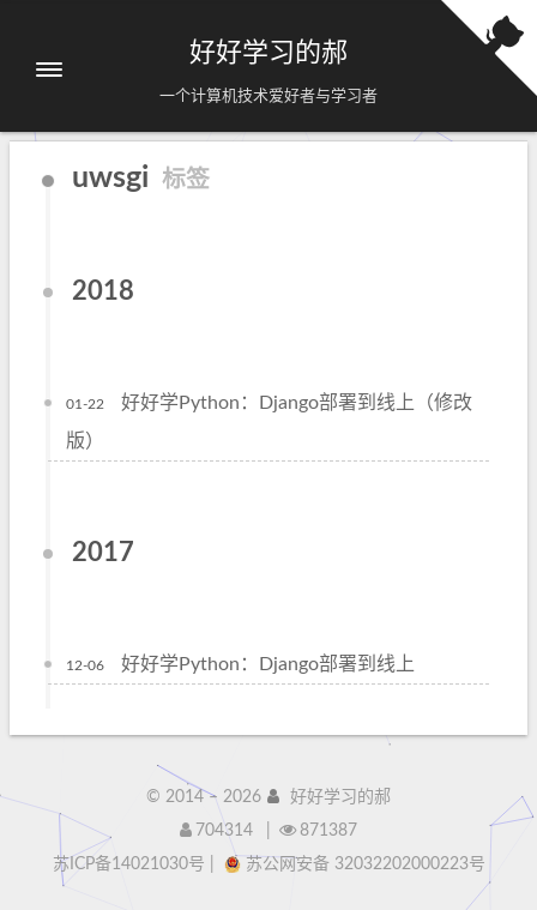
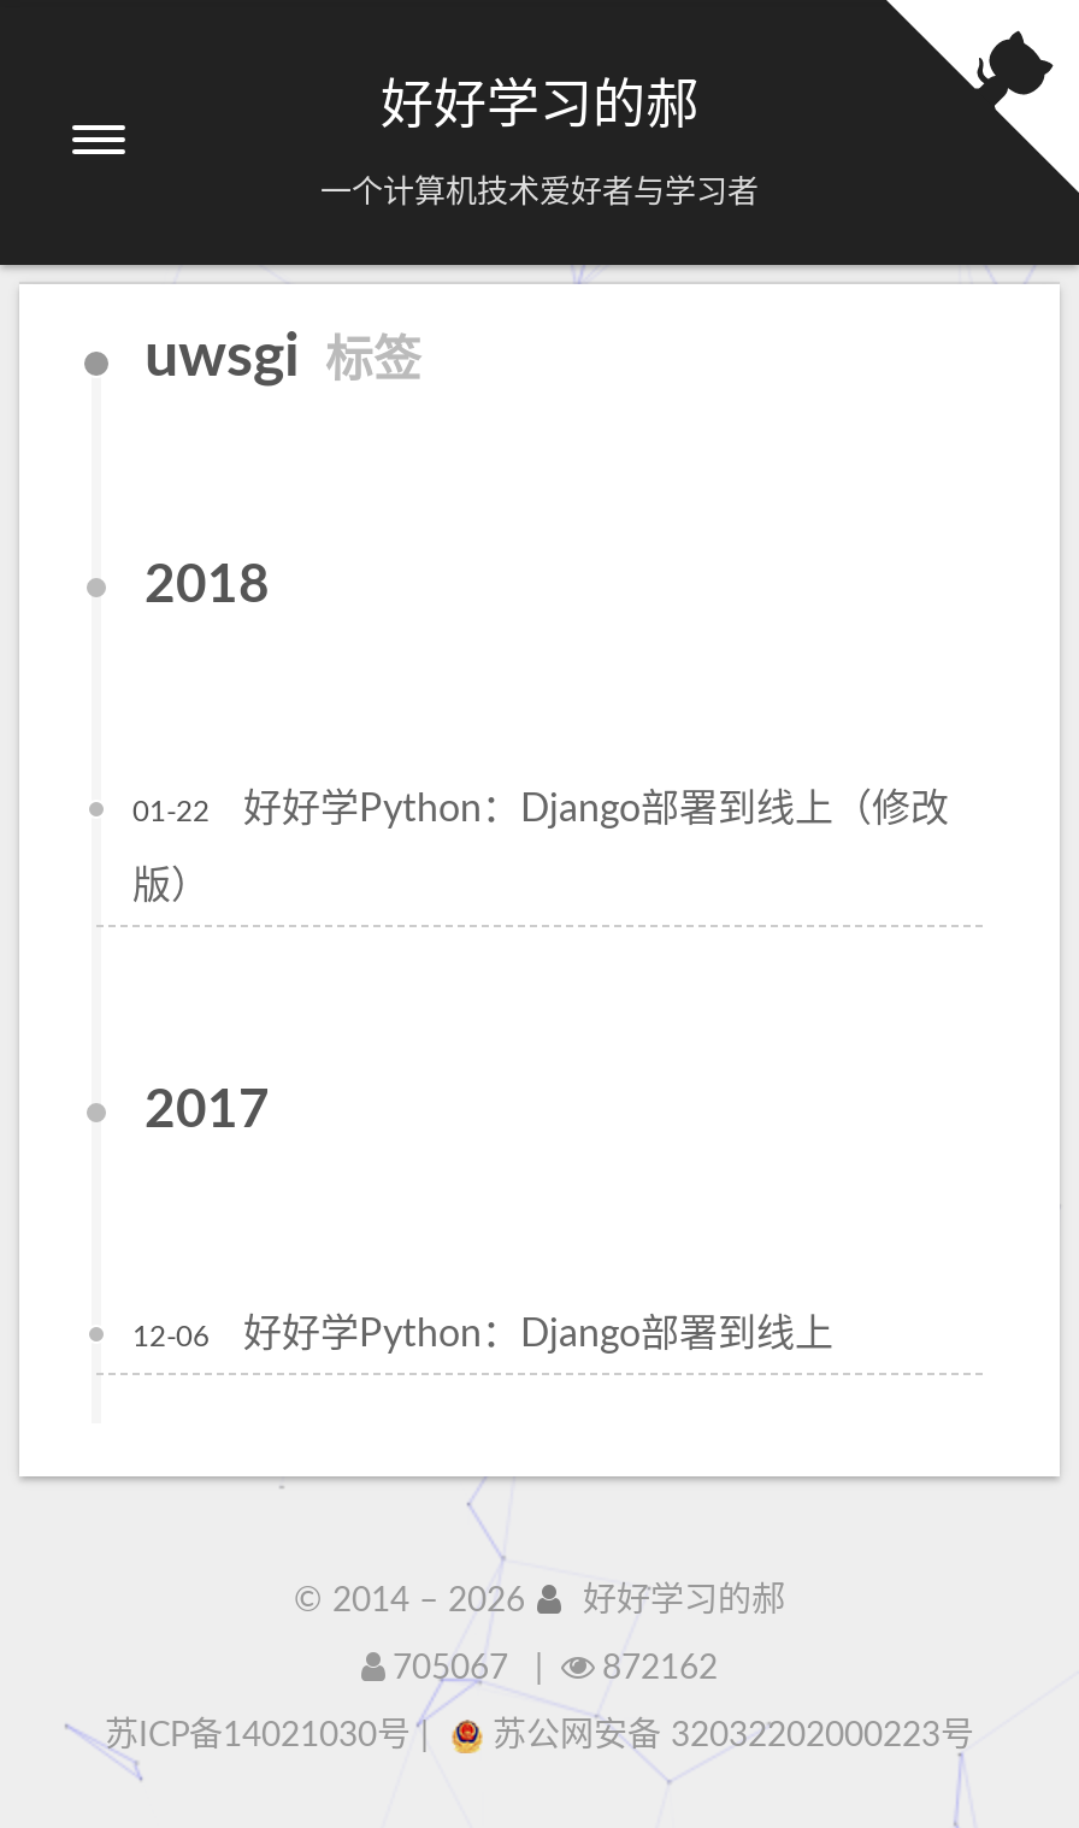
- 704314
+ 705067

- 871387
+ 872162
